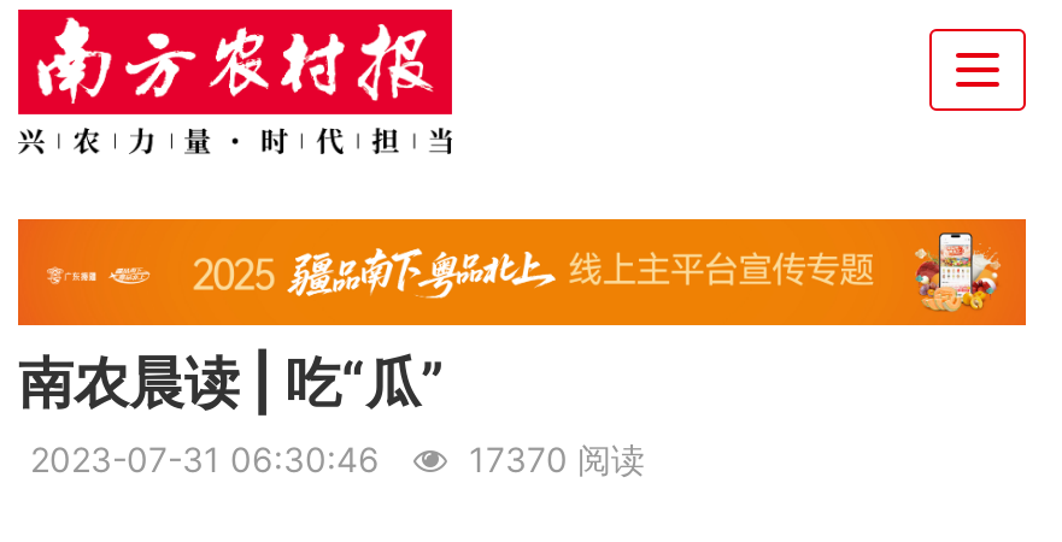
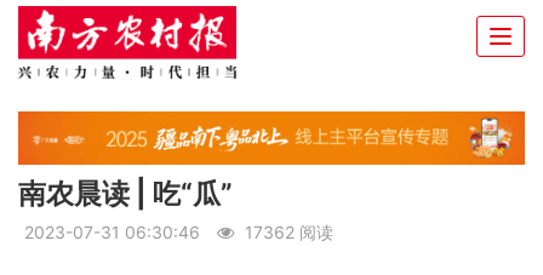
- 2023-07-31 06:30:46 17370 阅读
+ 2023-07-31 06:30:46 17362 阅读
